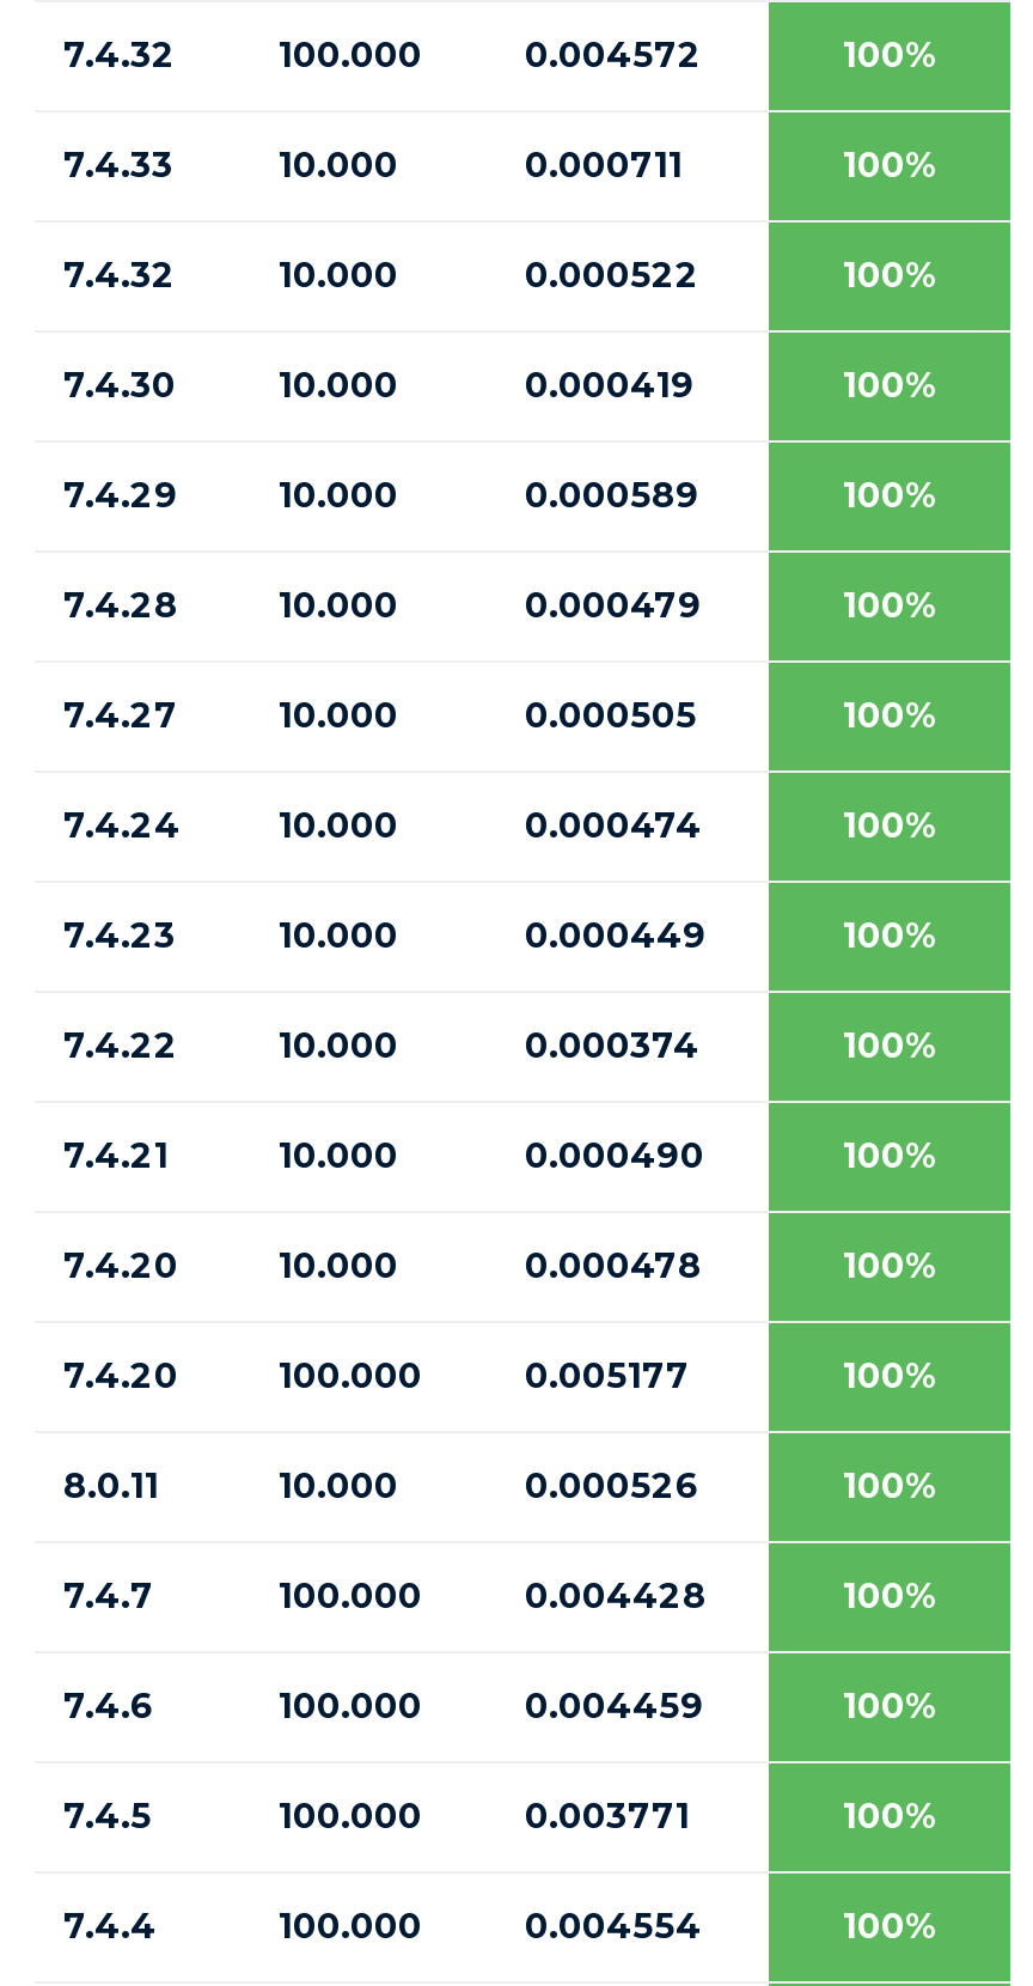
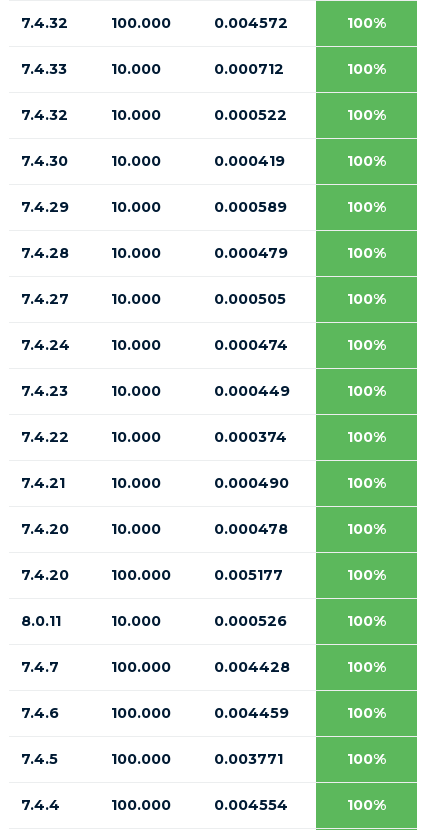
- 0.000711
+ 0.000712
